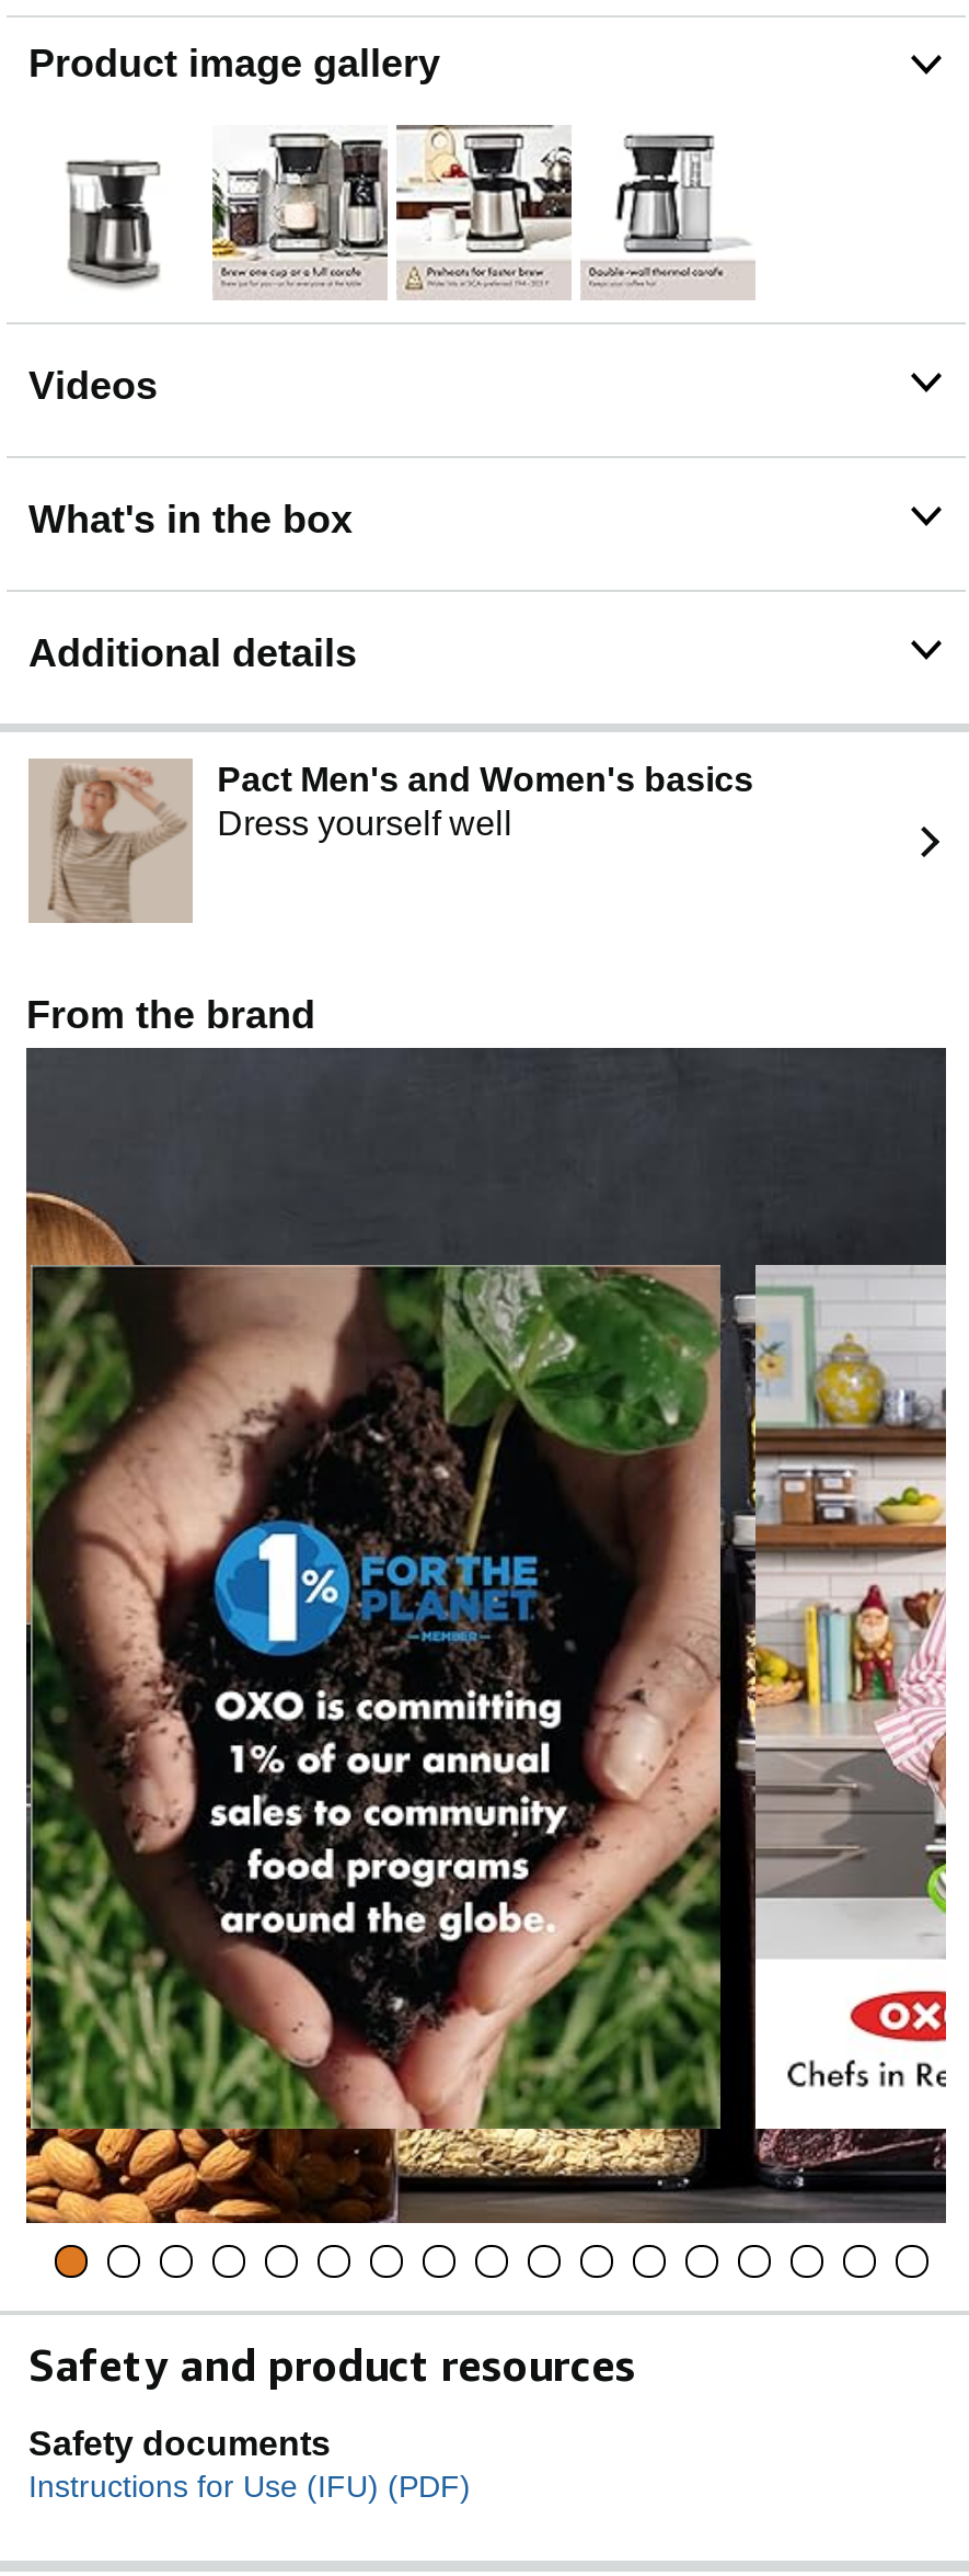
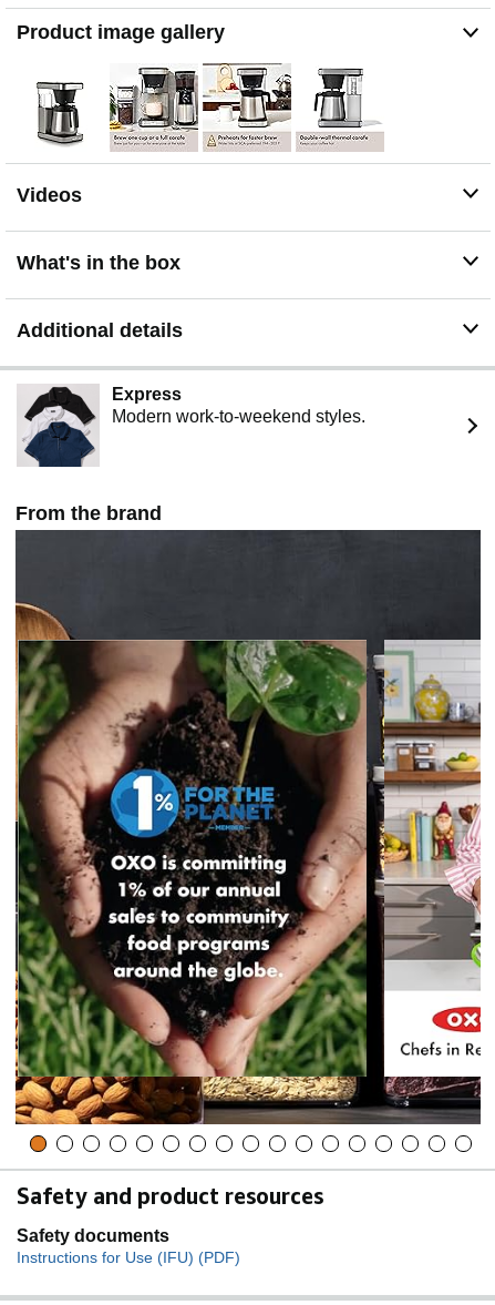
- [image]
- Pact Men's and Women's basics
- Dress yourself well
+ [image]
+ Express
+ Modern work-to-weekend styles.
